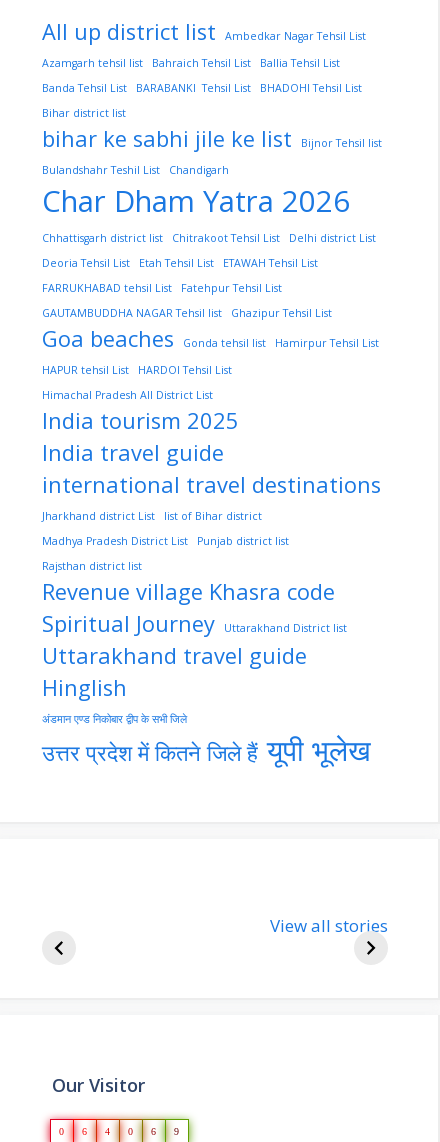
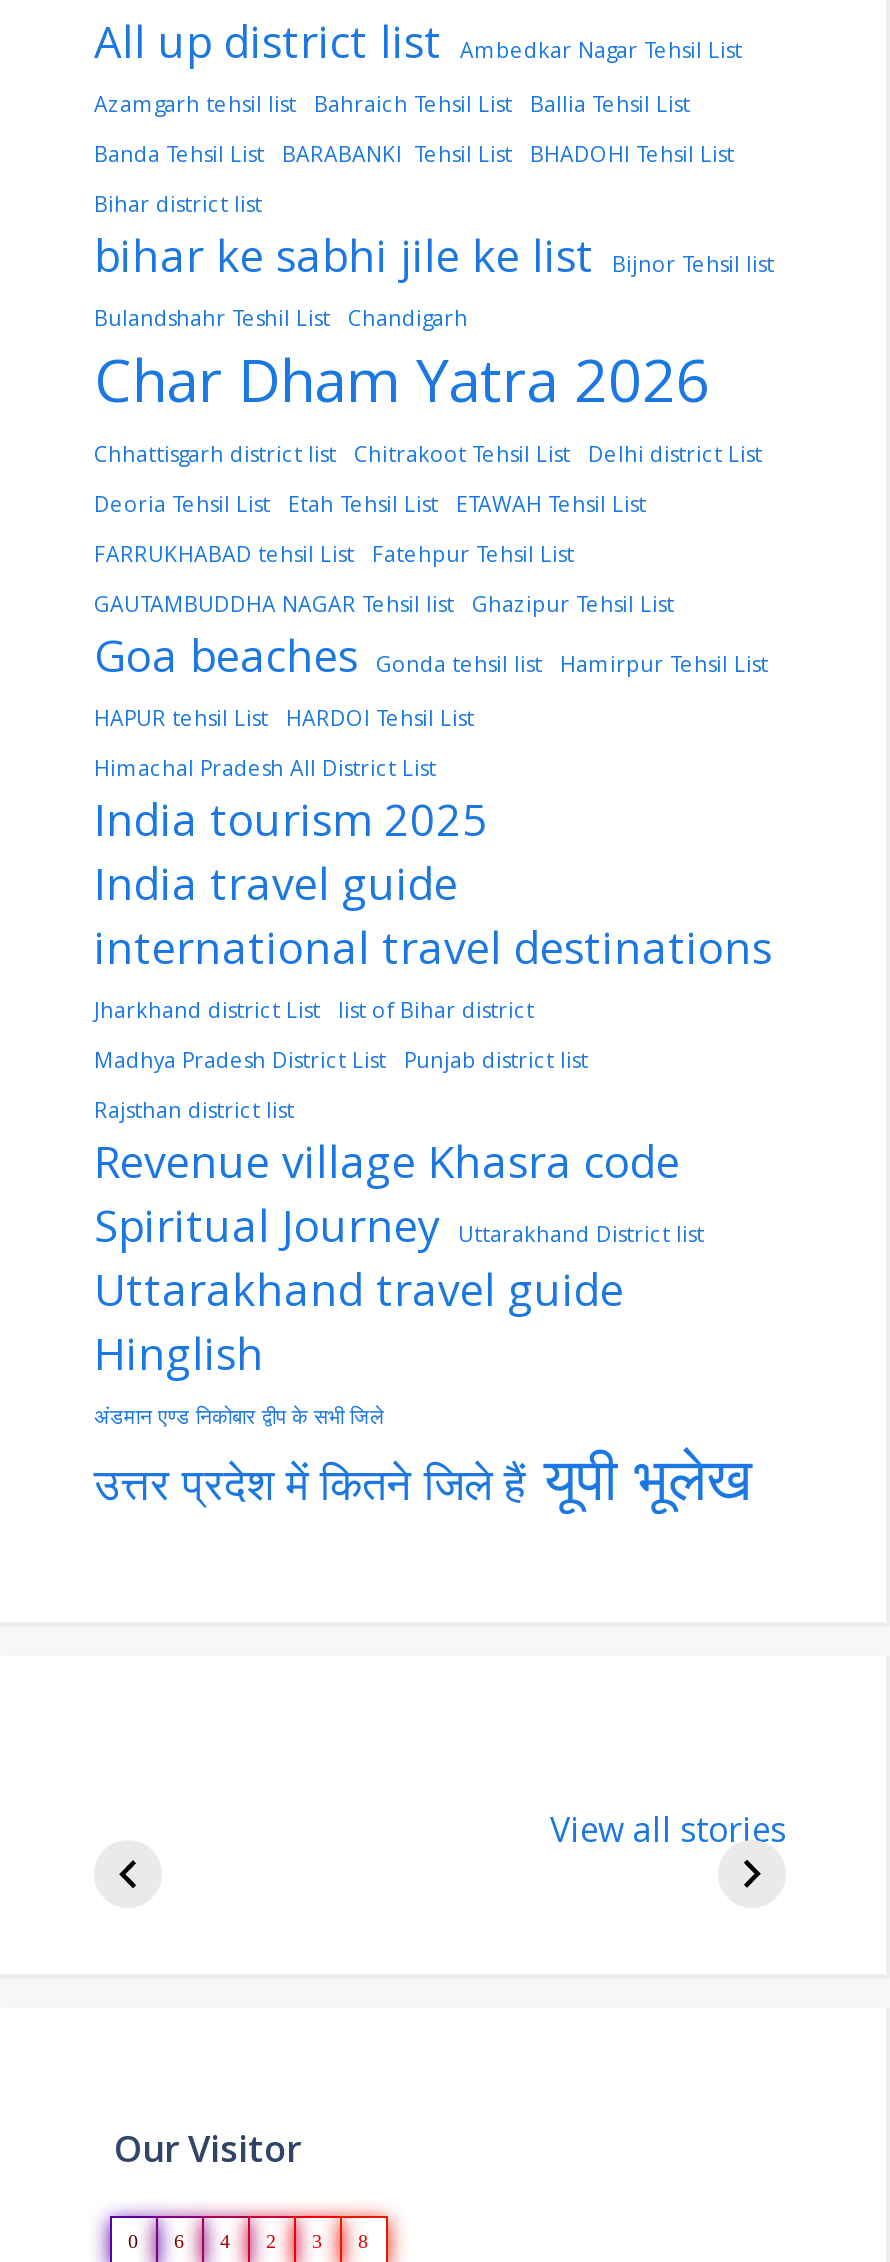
- 0
+ 2

- 6
+ 3

- 9
+ 8
